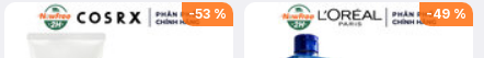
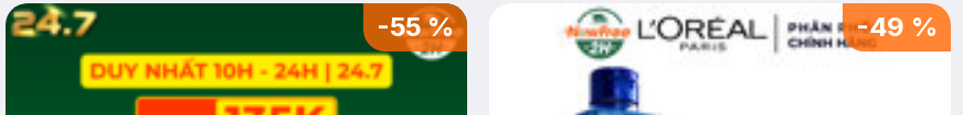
- -53%
+ -55%
